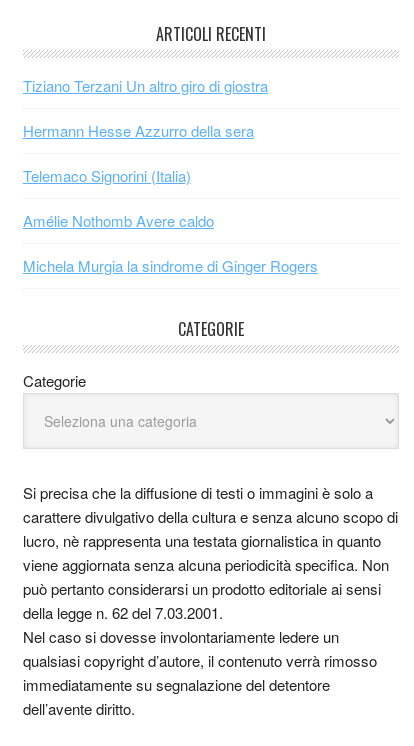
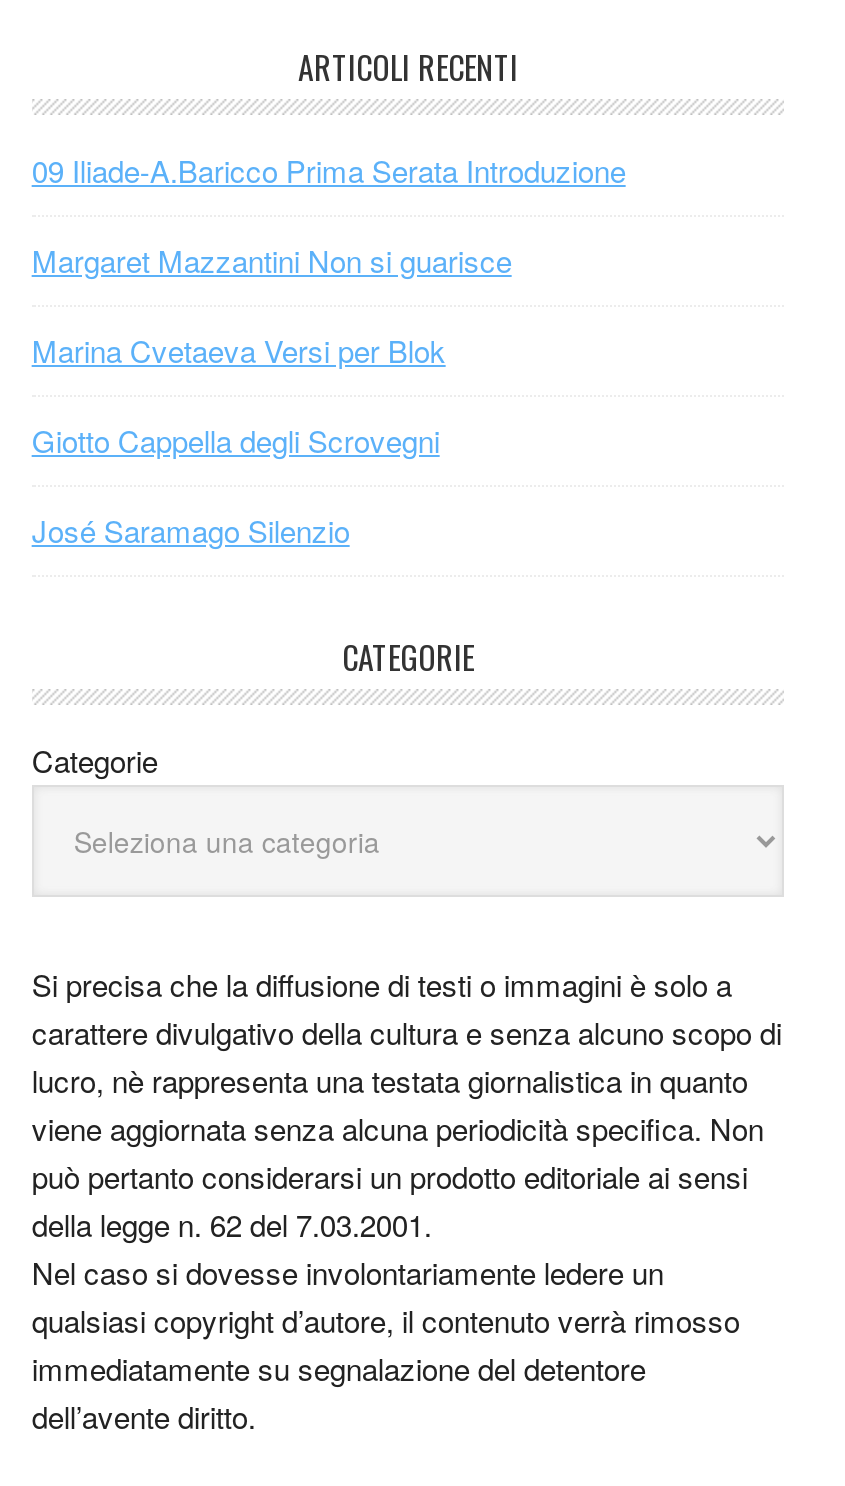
- Tiziano Terzani Un altro giro di giostra
+ 09 Iliade-A.Baricco Prima Serata Introduzione

- Hermann Hesse Azzurro della sera
+ Margaret Mazzantini Non si guarisce

- Telemaco Signorini (Italia)
+ Marina Cvetaeva Versi per Blok

- Amélie Nothomb Avere caldo
+ Giotto Cappella degli Scrovegni

- Michela Murgia la sindrome di Ginger Rogers
+ José Saramago Silenzio
